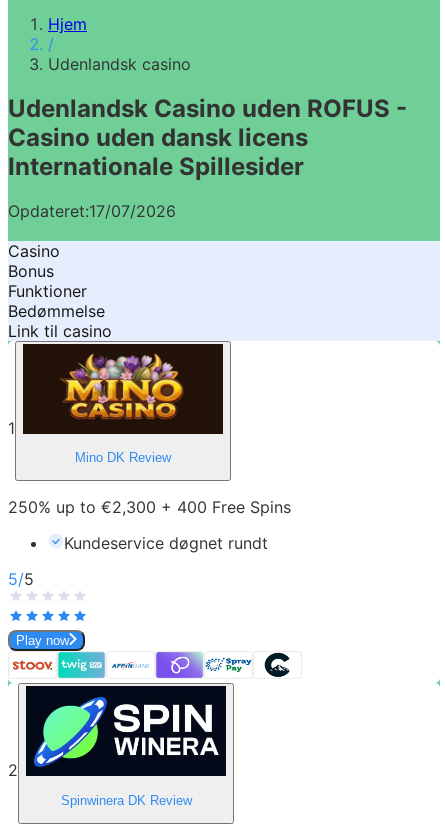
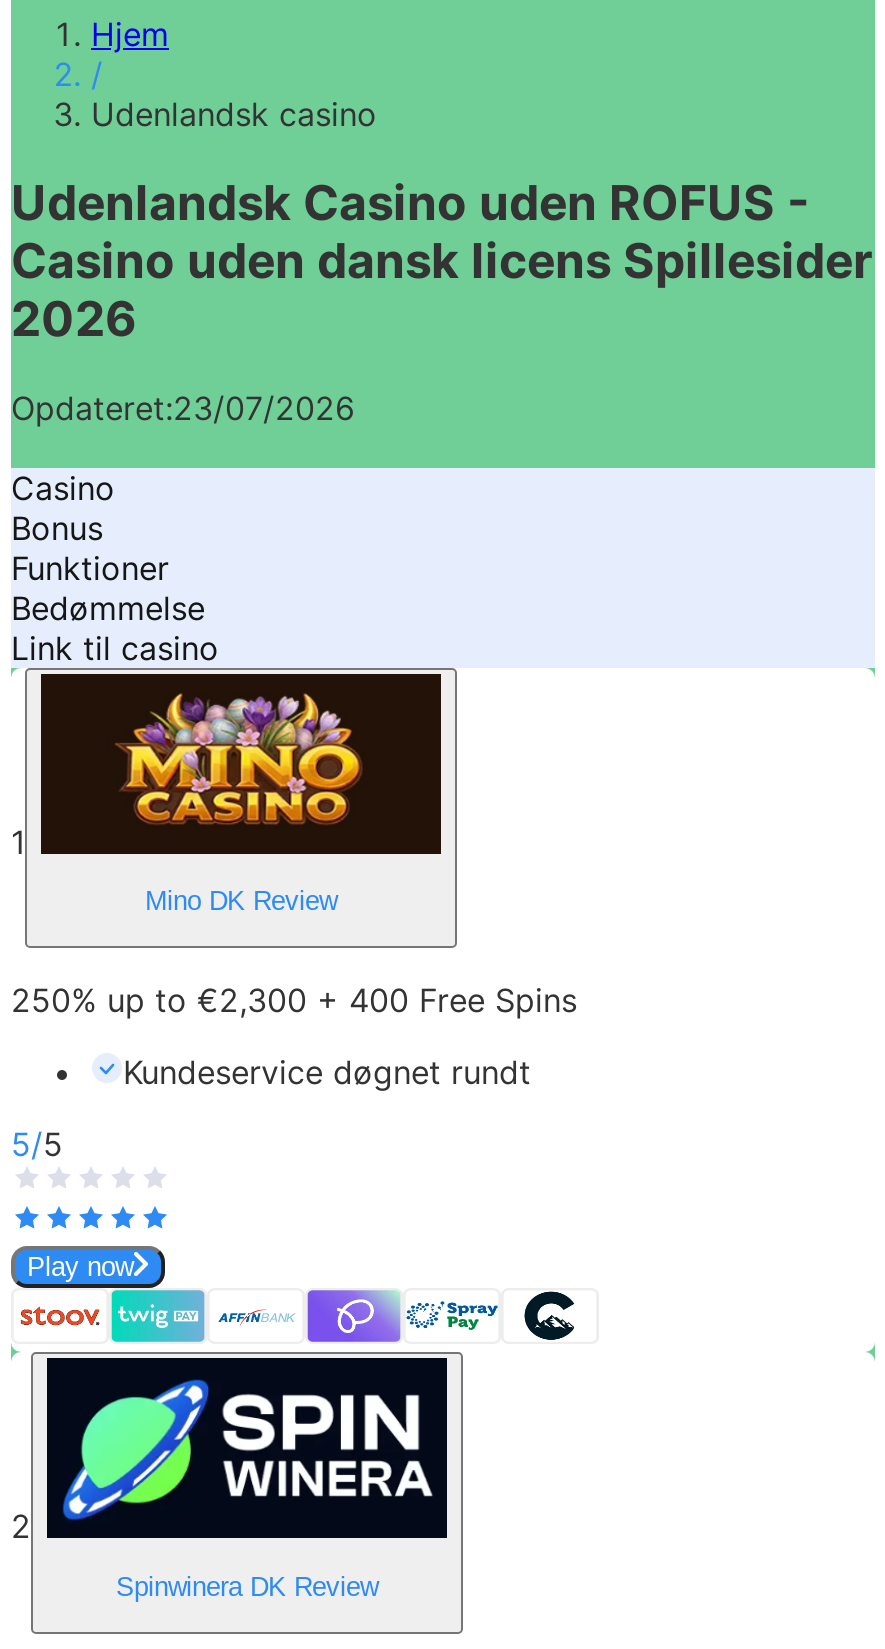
- Casino uden dansk licens
- Internationale Spillesider
+ Casino uden dansk licens Spillesider
+ 2026

- Opdateret:17/07/2026
+ Opdateret:23/07/2026
